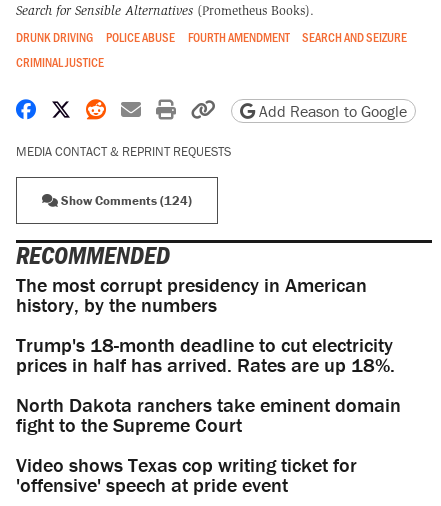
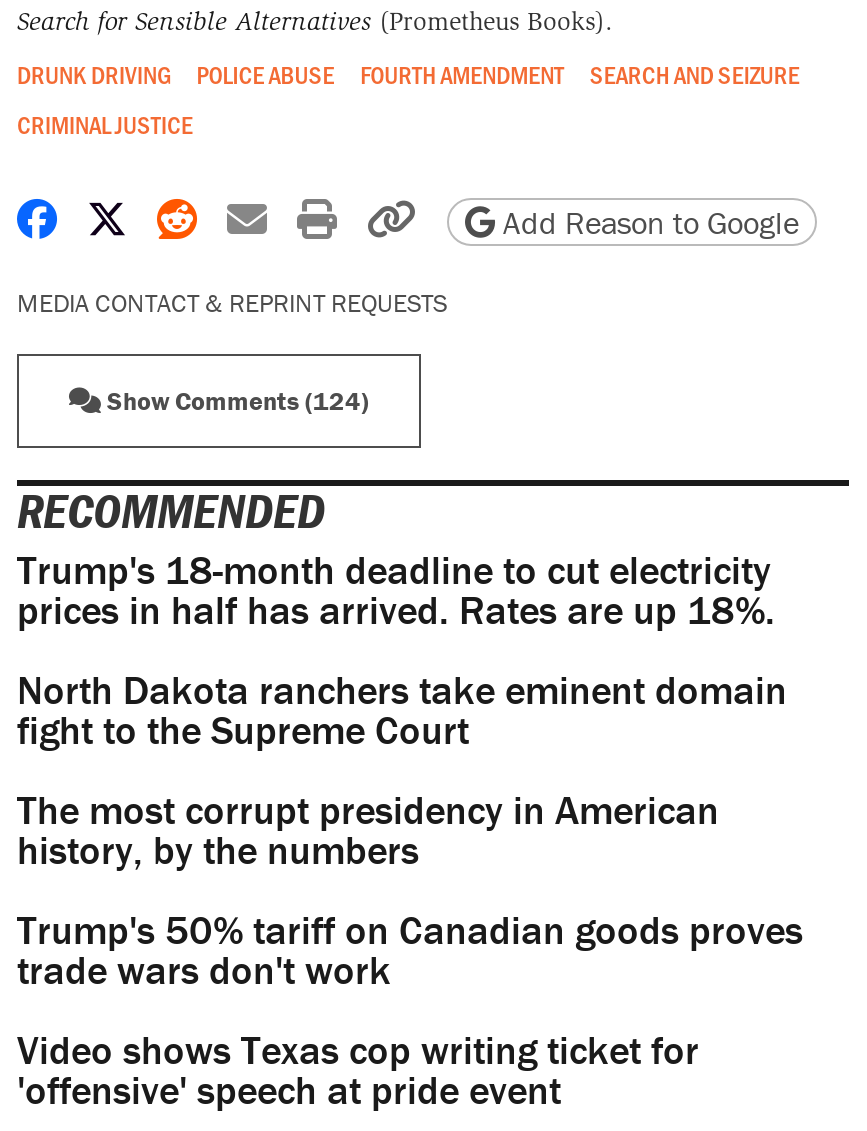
moved down: The most corrupt presidency in American | history, by the numbers

moved up: Trump's 18-month deadline to cut electricity | prices in half has arrived. Rates are up 18%. | North Dakota ranchers take eminent domain | fight to the Supreme Court

+ Trump's 50% tariff on Canadian goods proves
+ trade wars don't work
